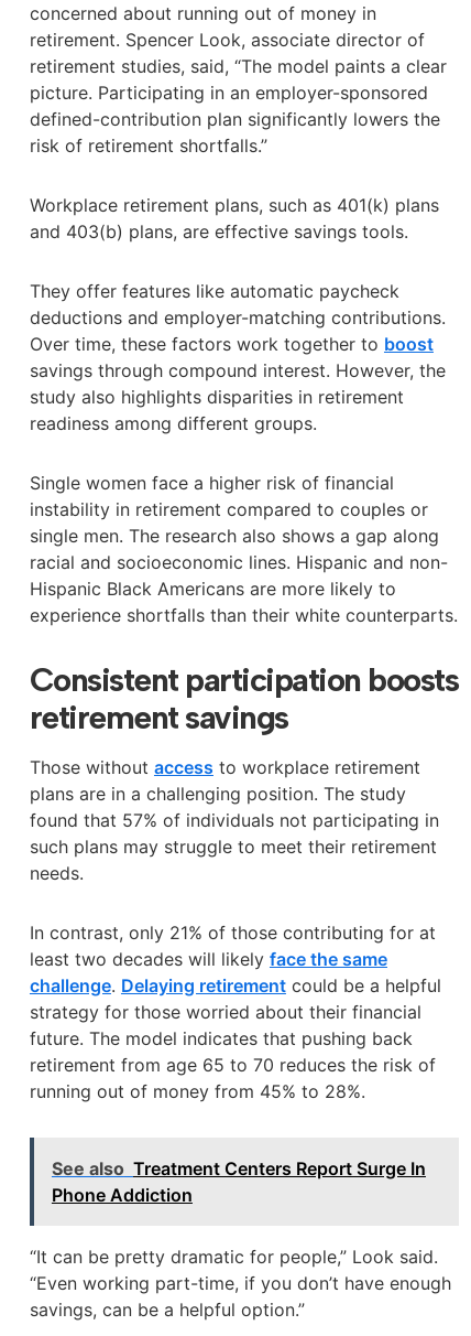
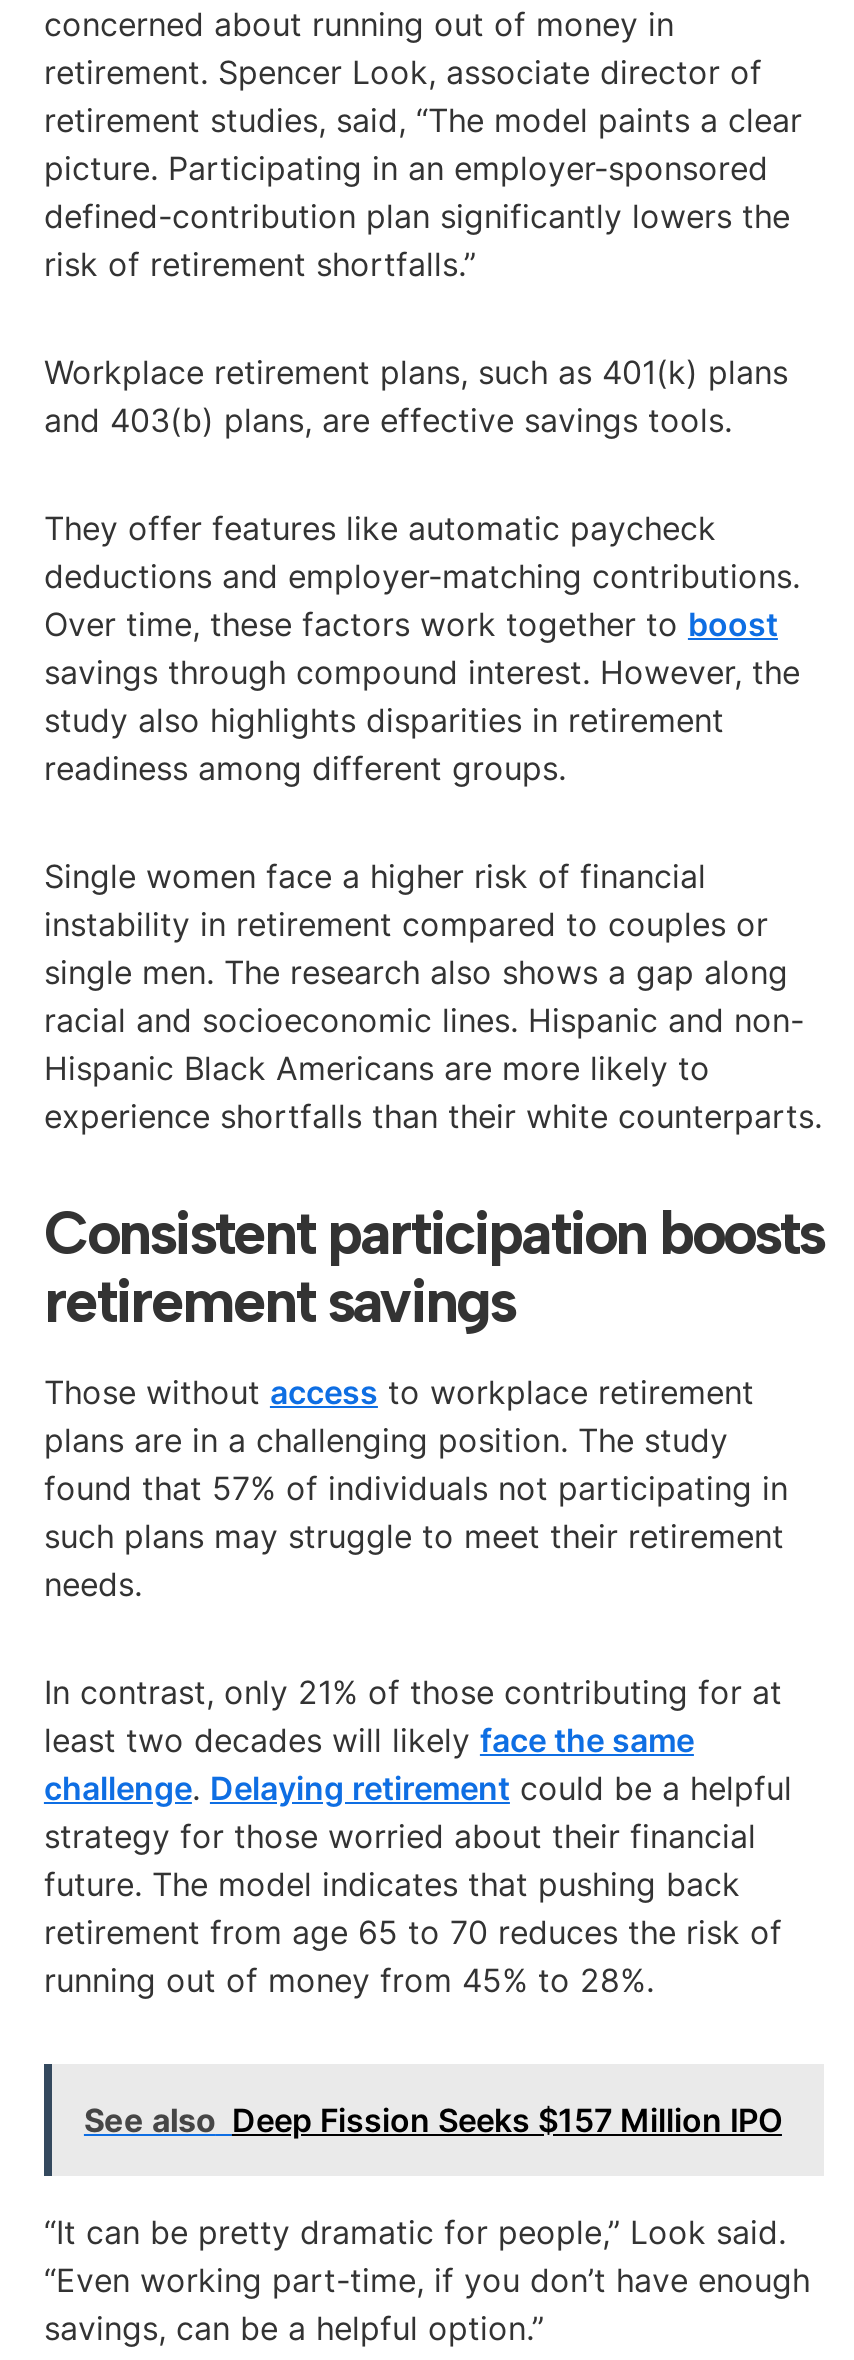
- See also Treatment Centers Report Surge In
- Phone Addiction
+ See also Deep Fission Seeks $157 Million IPO
